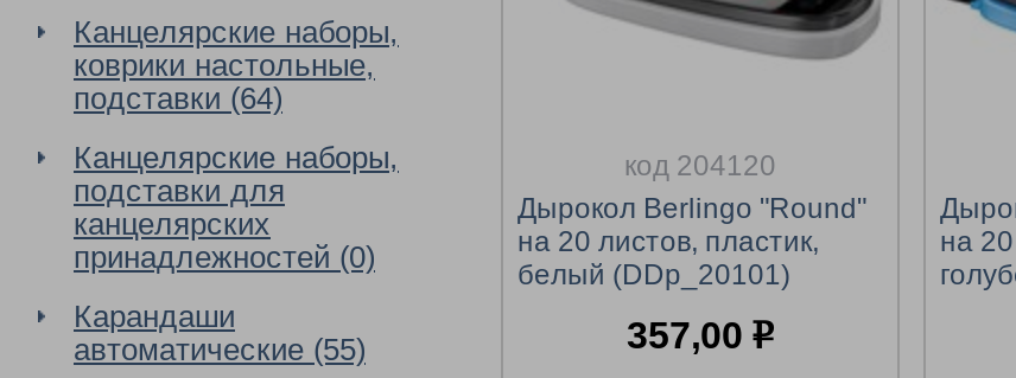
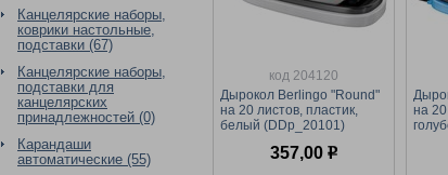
- подставки (64)
+ подставки (67)
